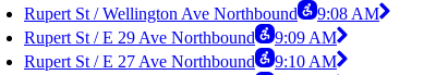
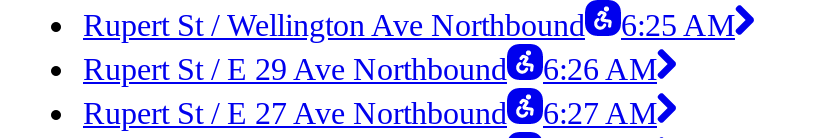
- Rupert St / Wellington Ave Northbound 9:08 AM
+ Rupert St / Wellington Ave Northbound 6:25 AM

- Rupert St / E 29 Ave Northbound 9:09 AM
+ Rupert St / E 29 Ave Northbound 6:26 AM

- Rupert St / E 27 Ave Northbound 9:10 AM
+ Rupert St / E 27 Ave Northbound 6:27 AM
